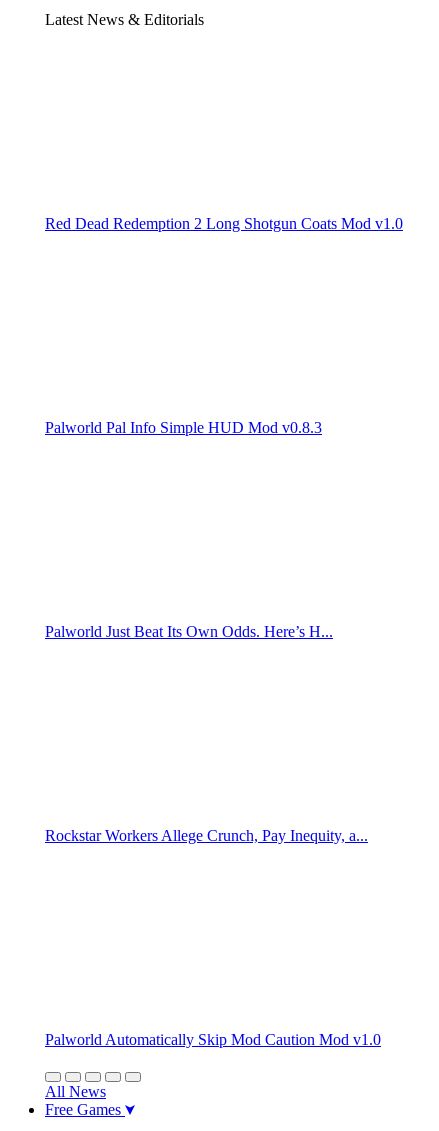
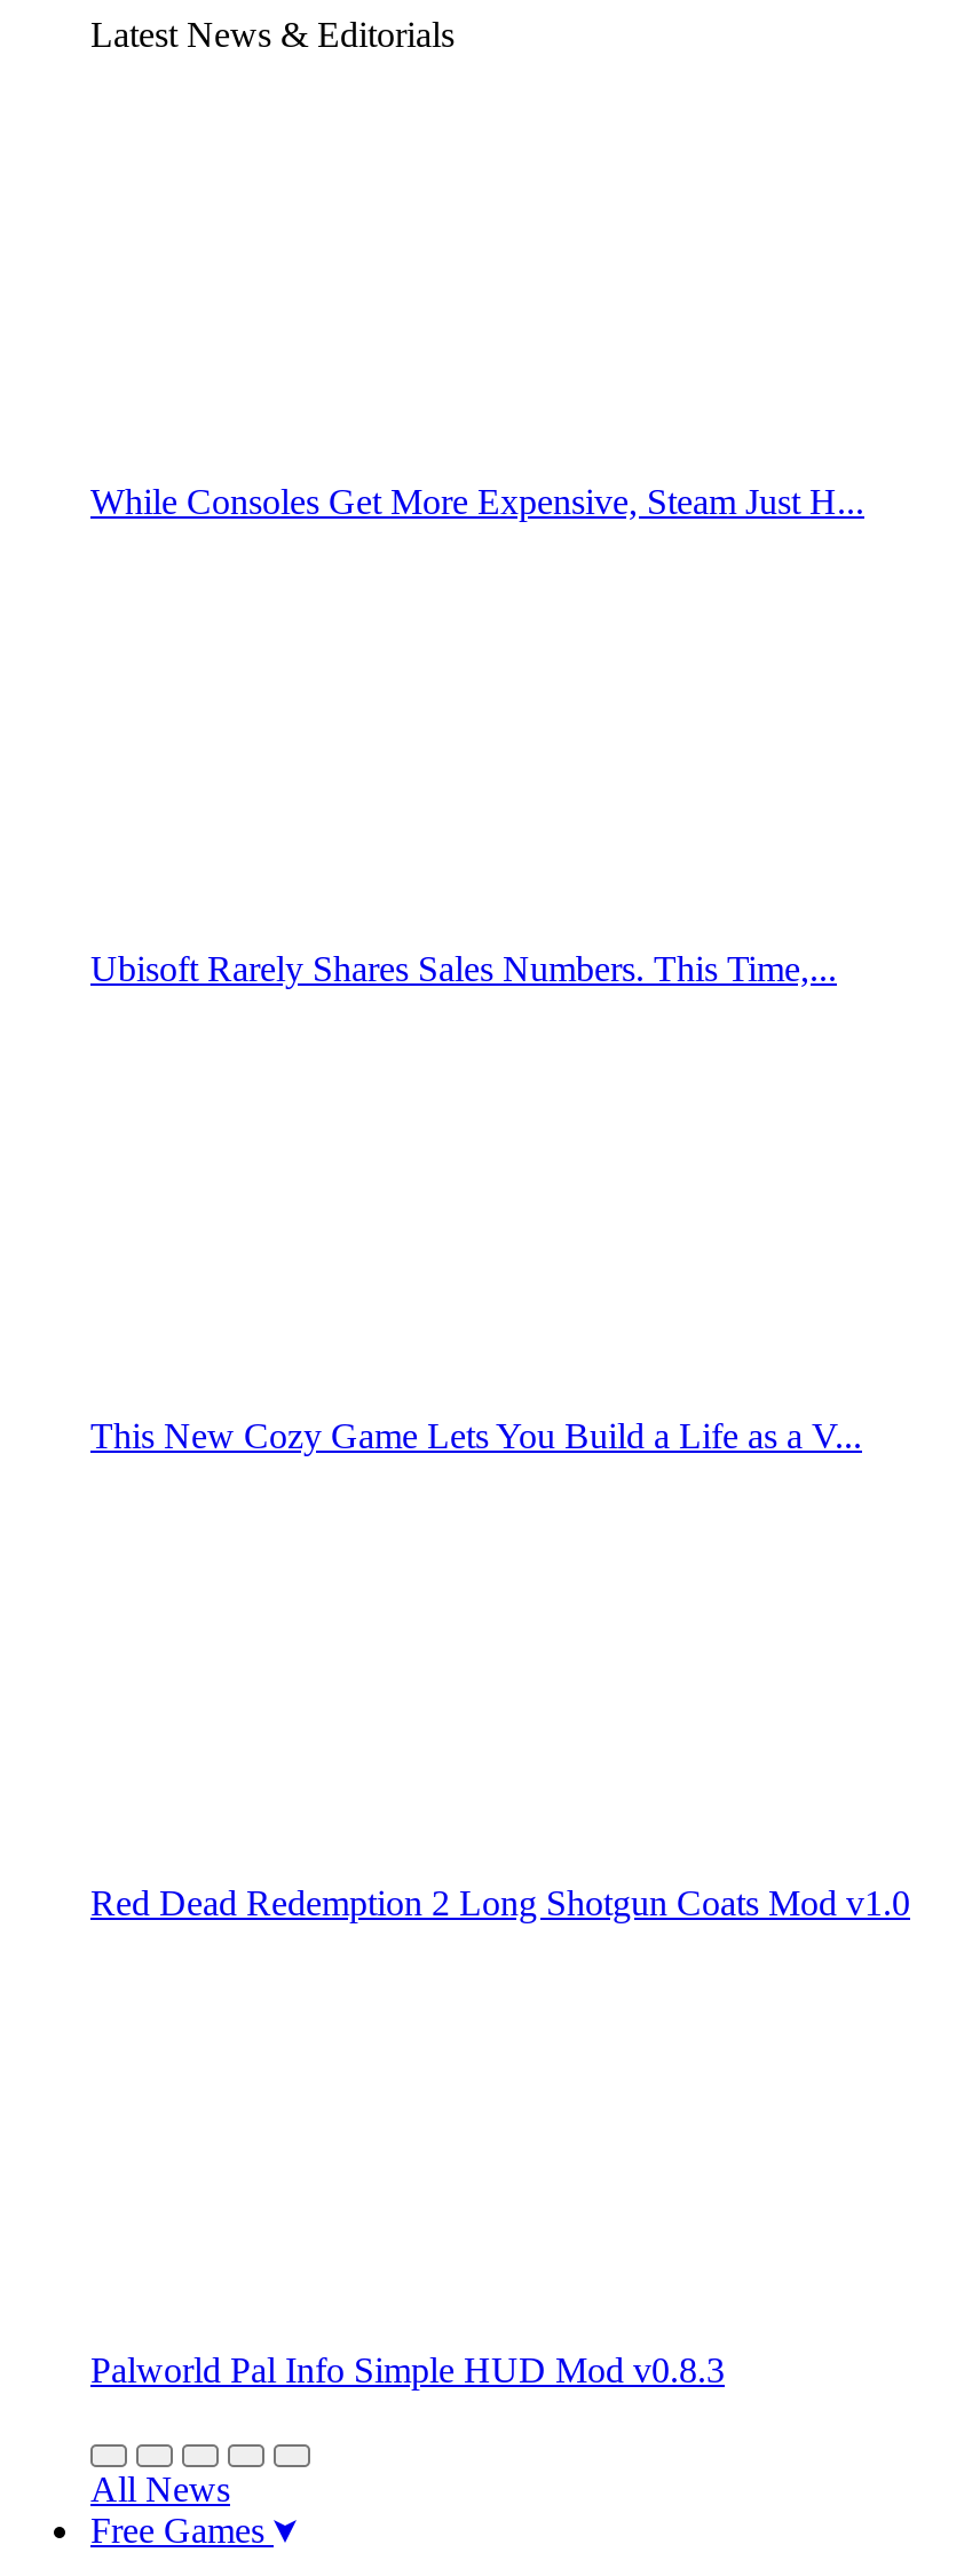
+ While Consoles Get More Expensive, Steam Just H...

+ Ubisoft Rarely Shares Sales Numbers. This Time,...

+ This New Cozy Game Lets You Build a Life as a V...

moved down: Red Dead Redemption 2 Long Shotgun Coats Mod v1.0 | Palworld Pal Info Simple HUD Mod v0.8.3

- Palworld Just Beat Its Own Odds. Here’s H...

- Rockstar Workers Allege Crunch, Pay Inequity, a...

- Palworld Automatically Skip Mod Caution Mod v1.0
